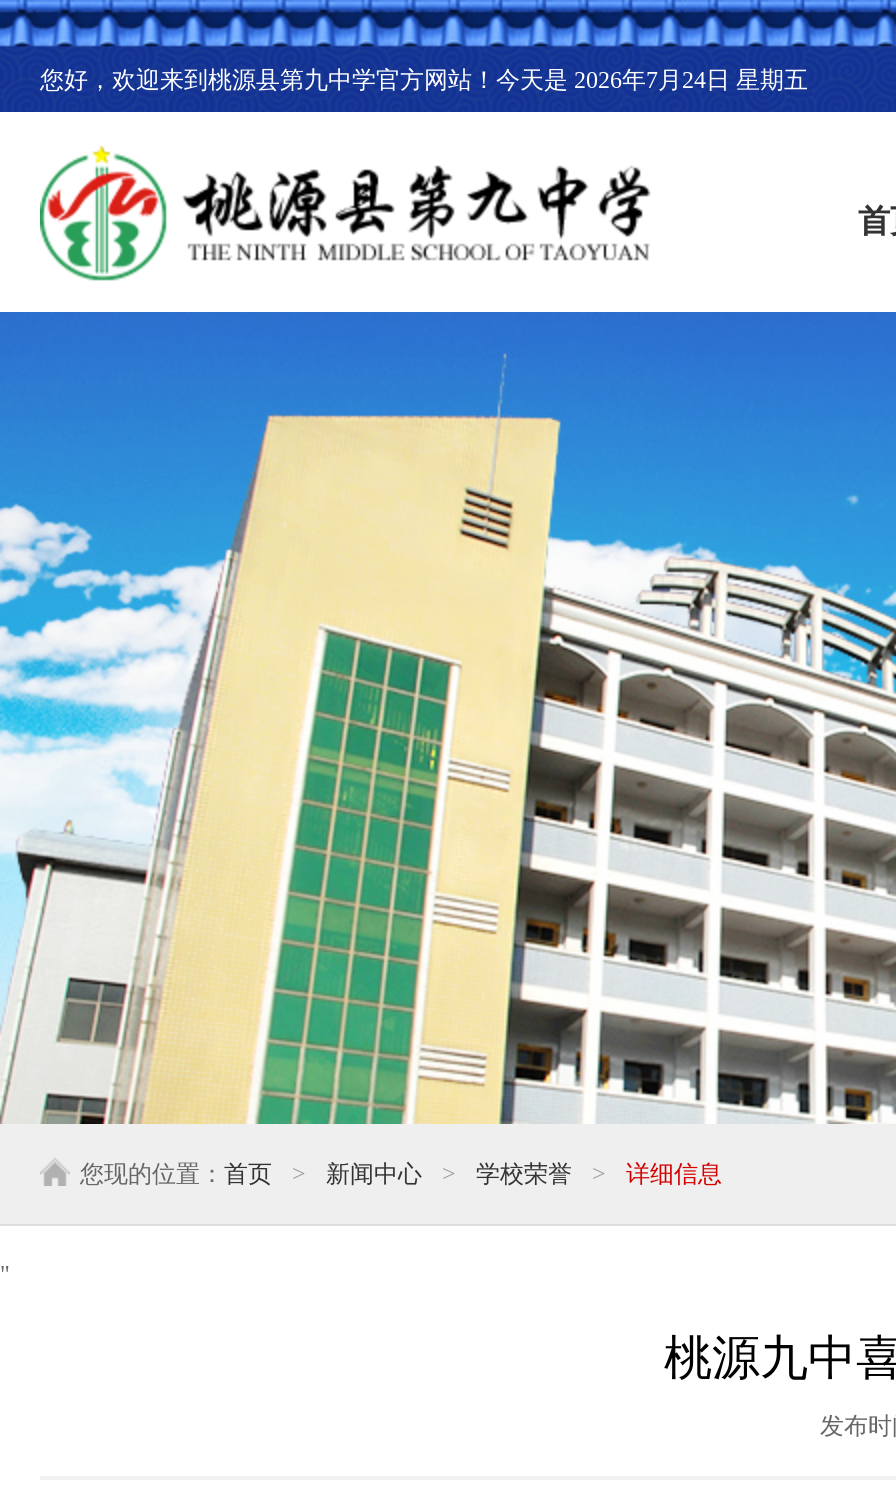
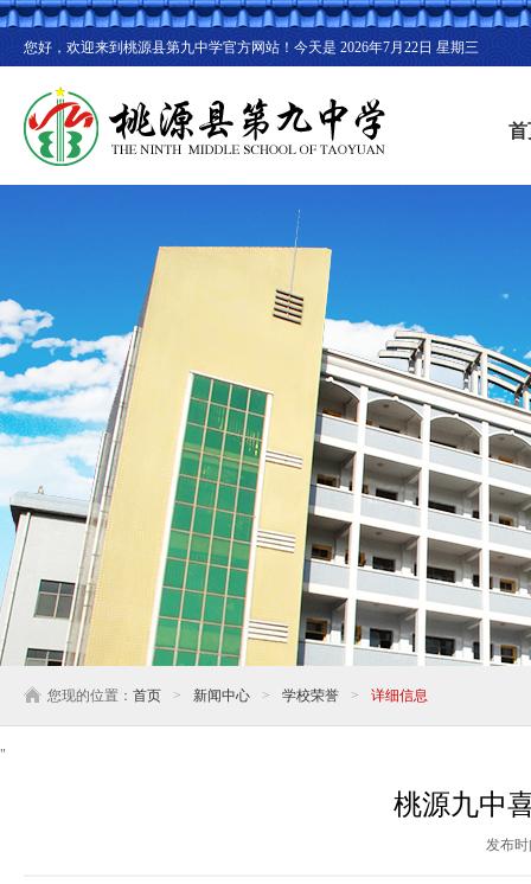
- 您好，欢迎来到桃源县第九中学官方网站！今天是2026年7月24日 星期五
+ 您好，欢迎来到桃源县第九中学官方网站！今天是2026年7月22日 星期三
